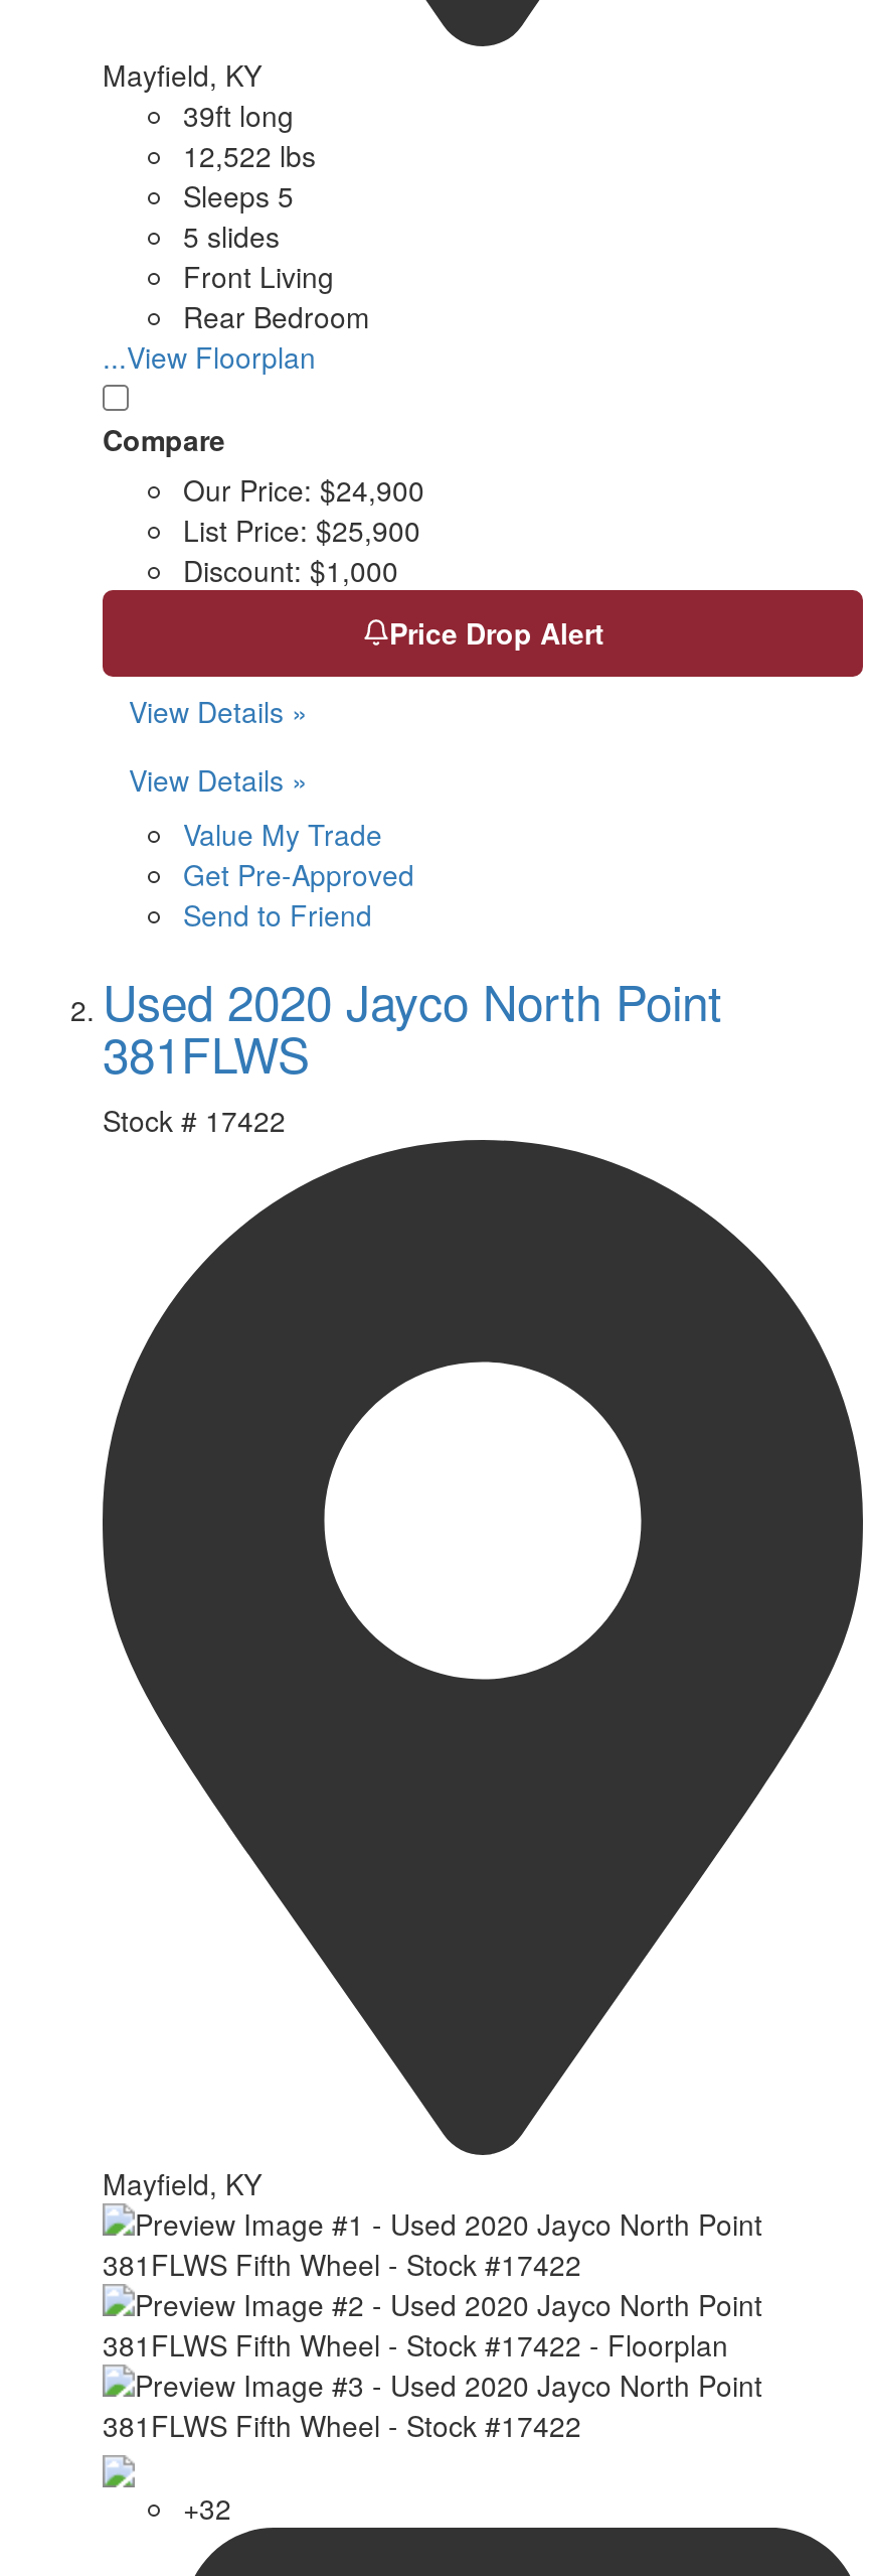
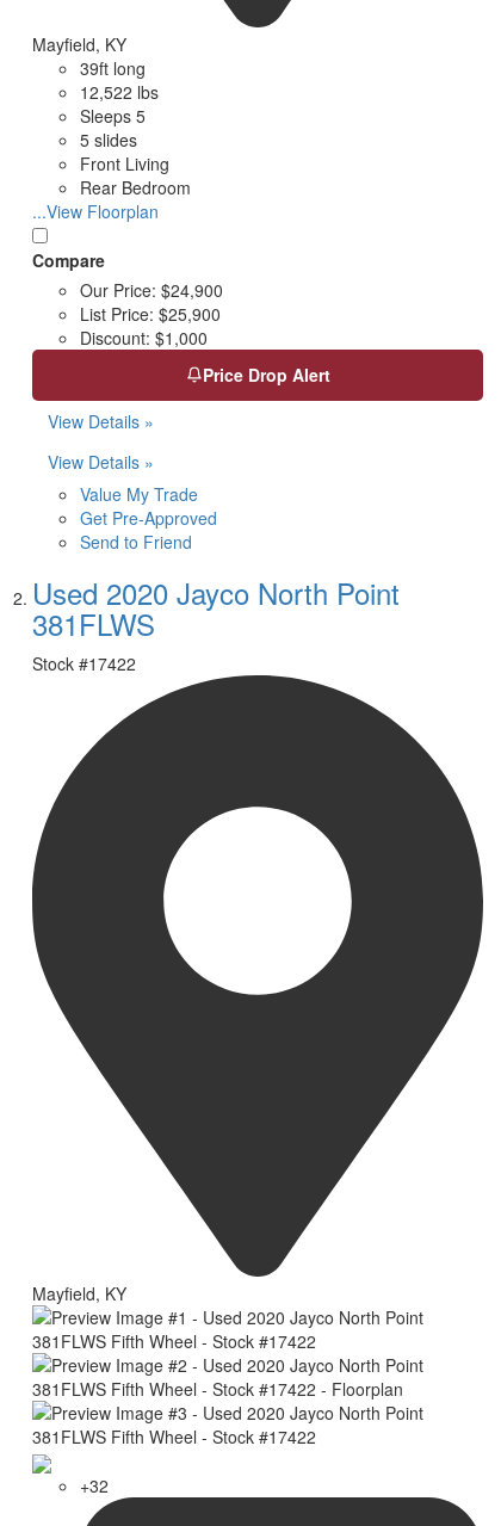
- Stock # 17422
+ Stock #17422
